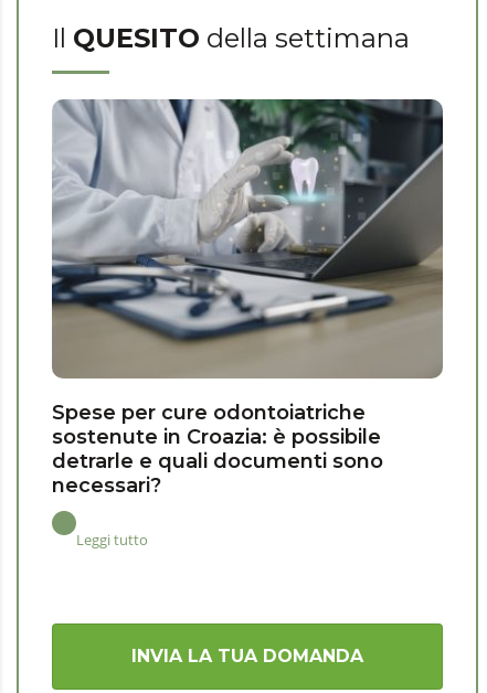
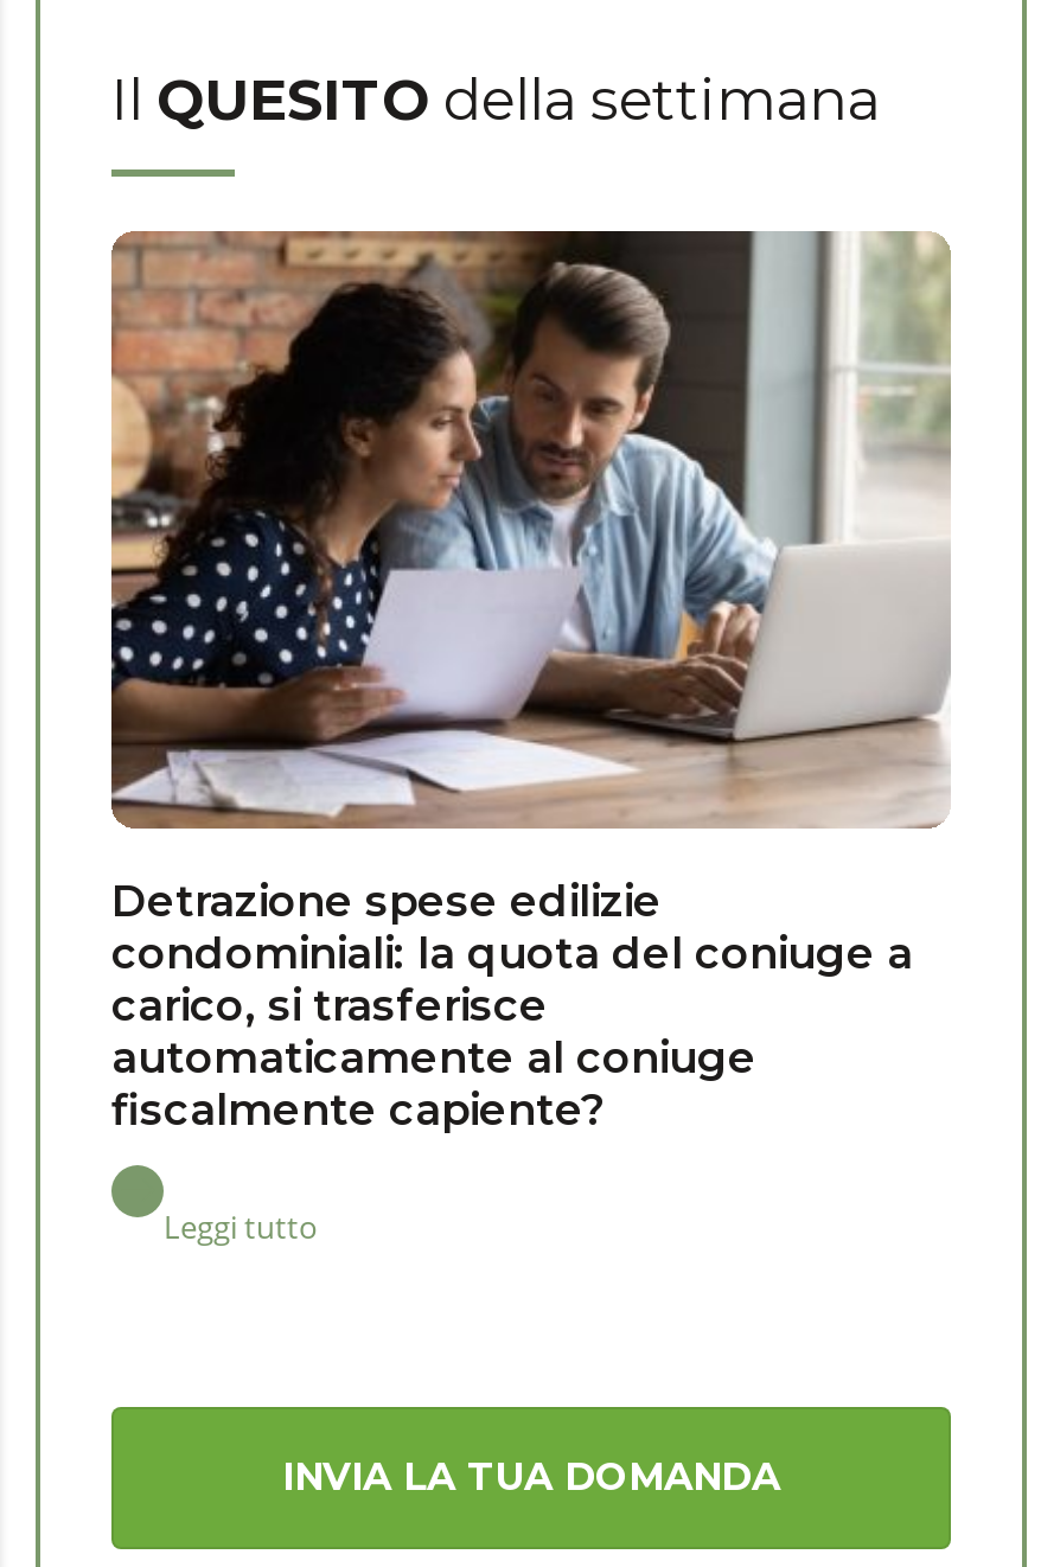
- [image]
- Spese per cure odontoiatriche
- sostenute in Croazia: è possibile
- detrarle e quali documenti sono
- necessari?
+ [image]
+ Detrazione spese edilizie
+ condominiali: la quota del coniuge a
+ carico, si trasferisce
+ automaticamente al coniuge
+ fiscalmente capiente?
